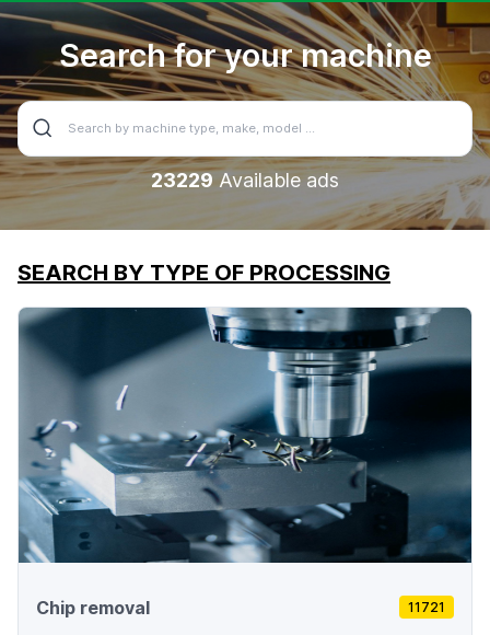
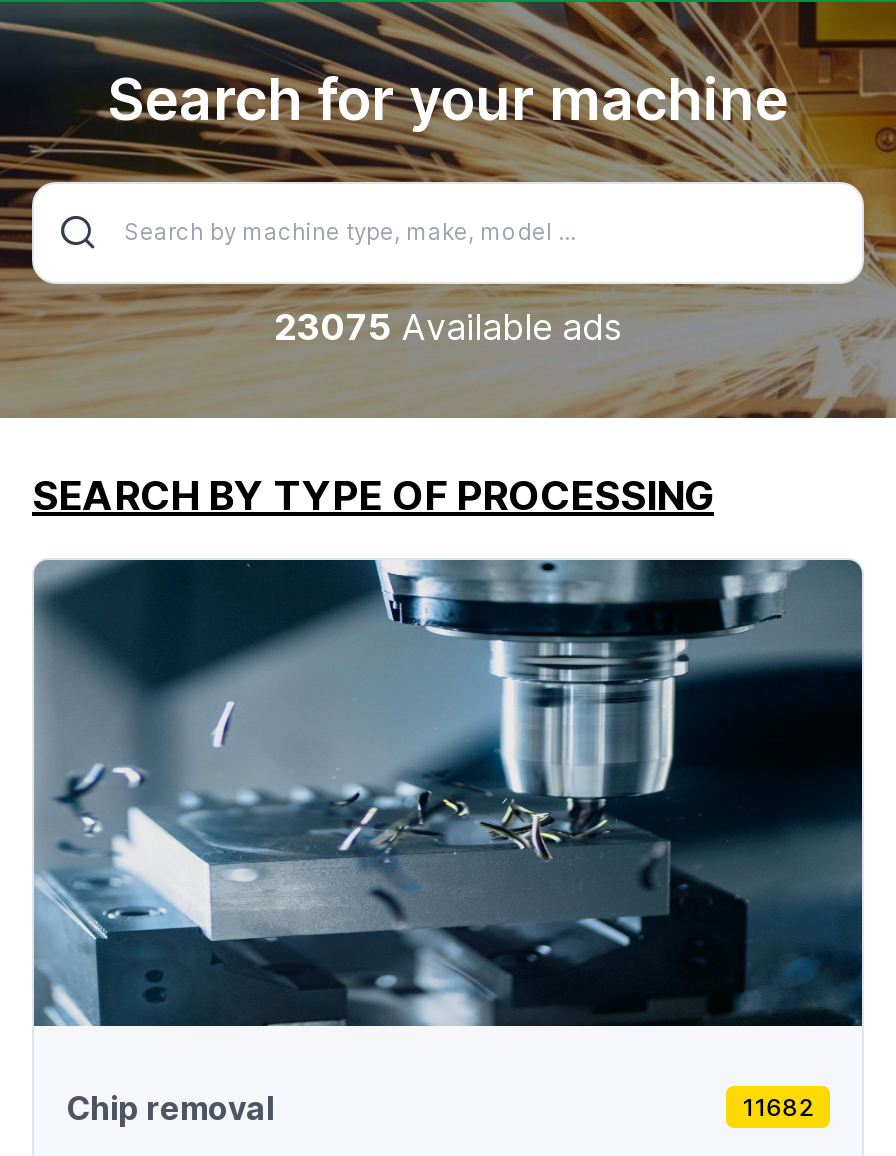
- 23229 Available ads
+ 23075 Available ads

- 11721
+ 11682
